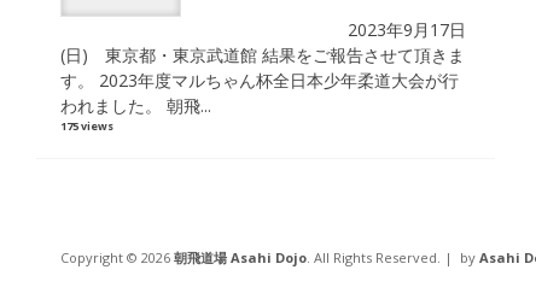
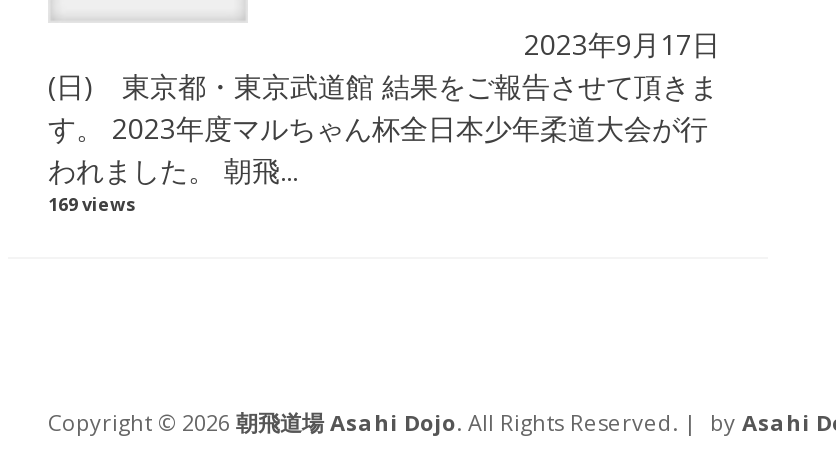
- 175 views
+ 169 views
